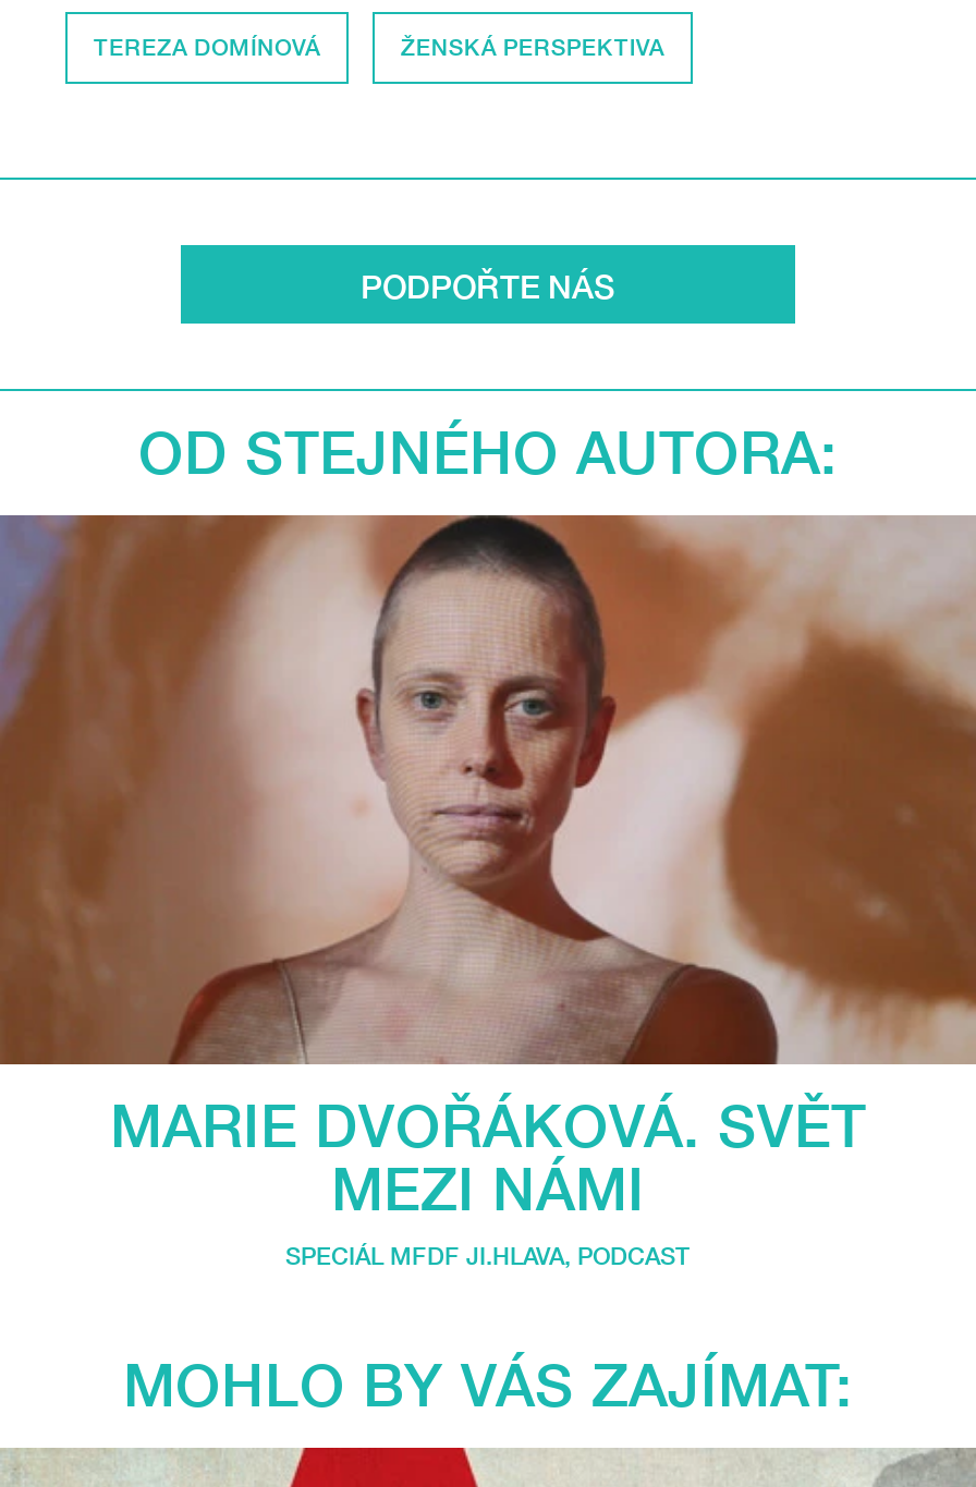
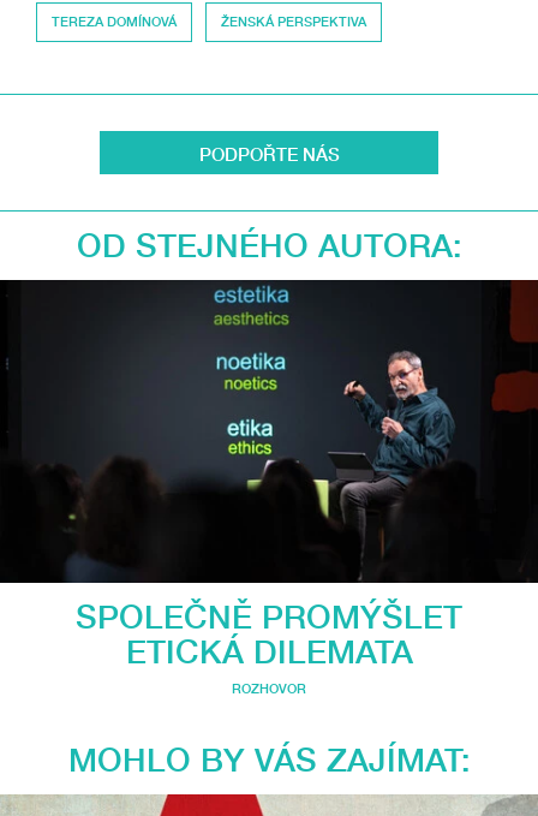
- [image]
- MARIE DVOŘÁKOVÁ. SVĚT
- MEZI NÁMI
- SPECIÁL MFDF JI.HLAVA, PODCAST
+ [image]
+ SPOLEČNĚ PROMÝŠLET
+ ETICKÁ DILEMATA
+ ROZHOVOR
